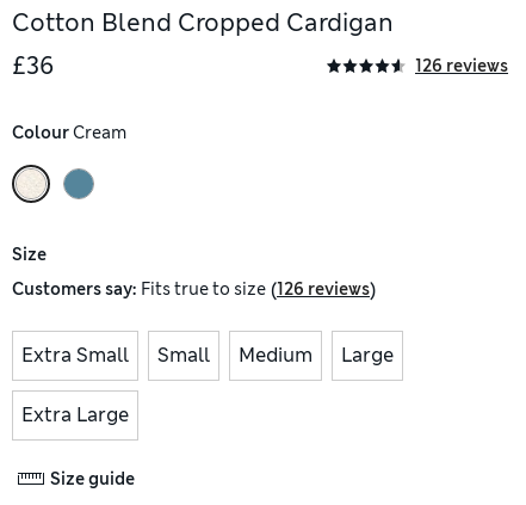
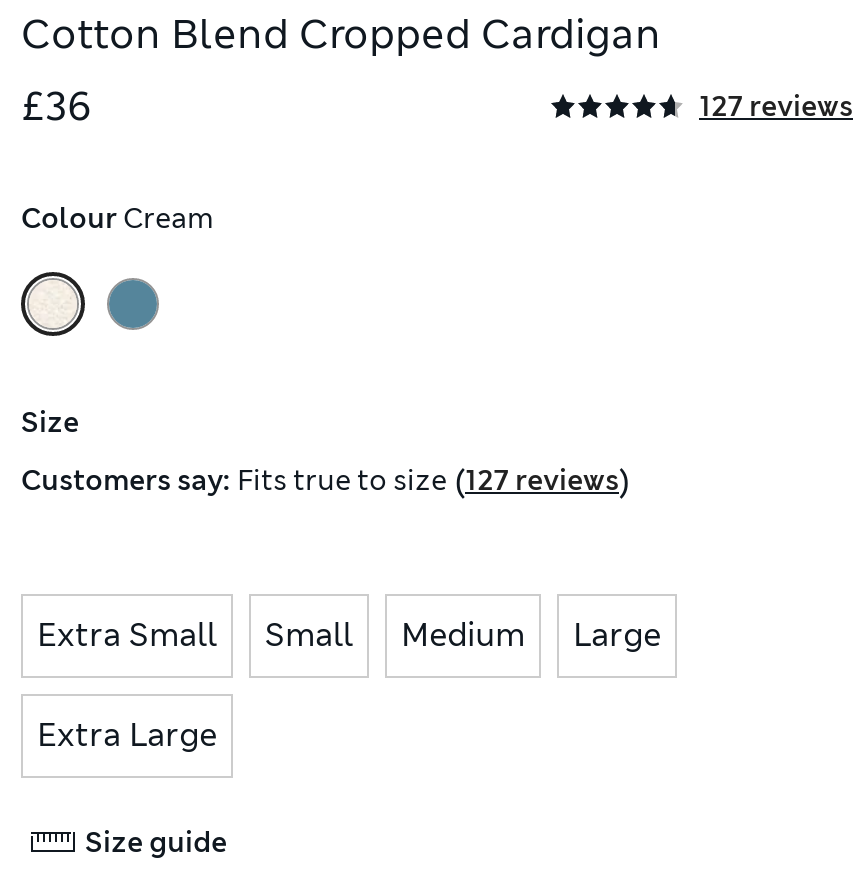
- 126 reviews
+ 127 reviews

- Customers say: Fits true to size (126 reviews)
+ Customers say: Fits true to size (127 reviews)
